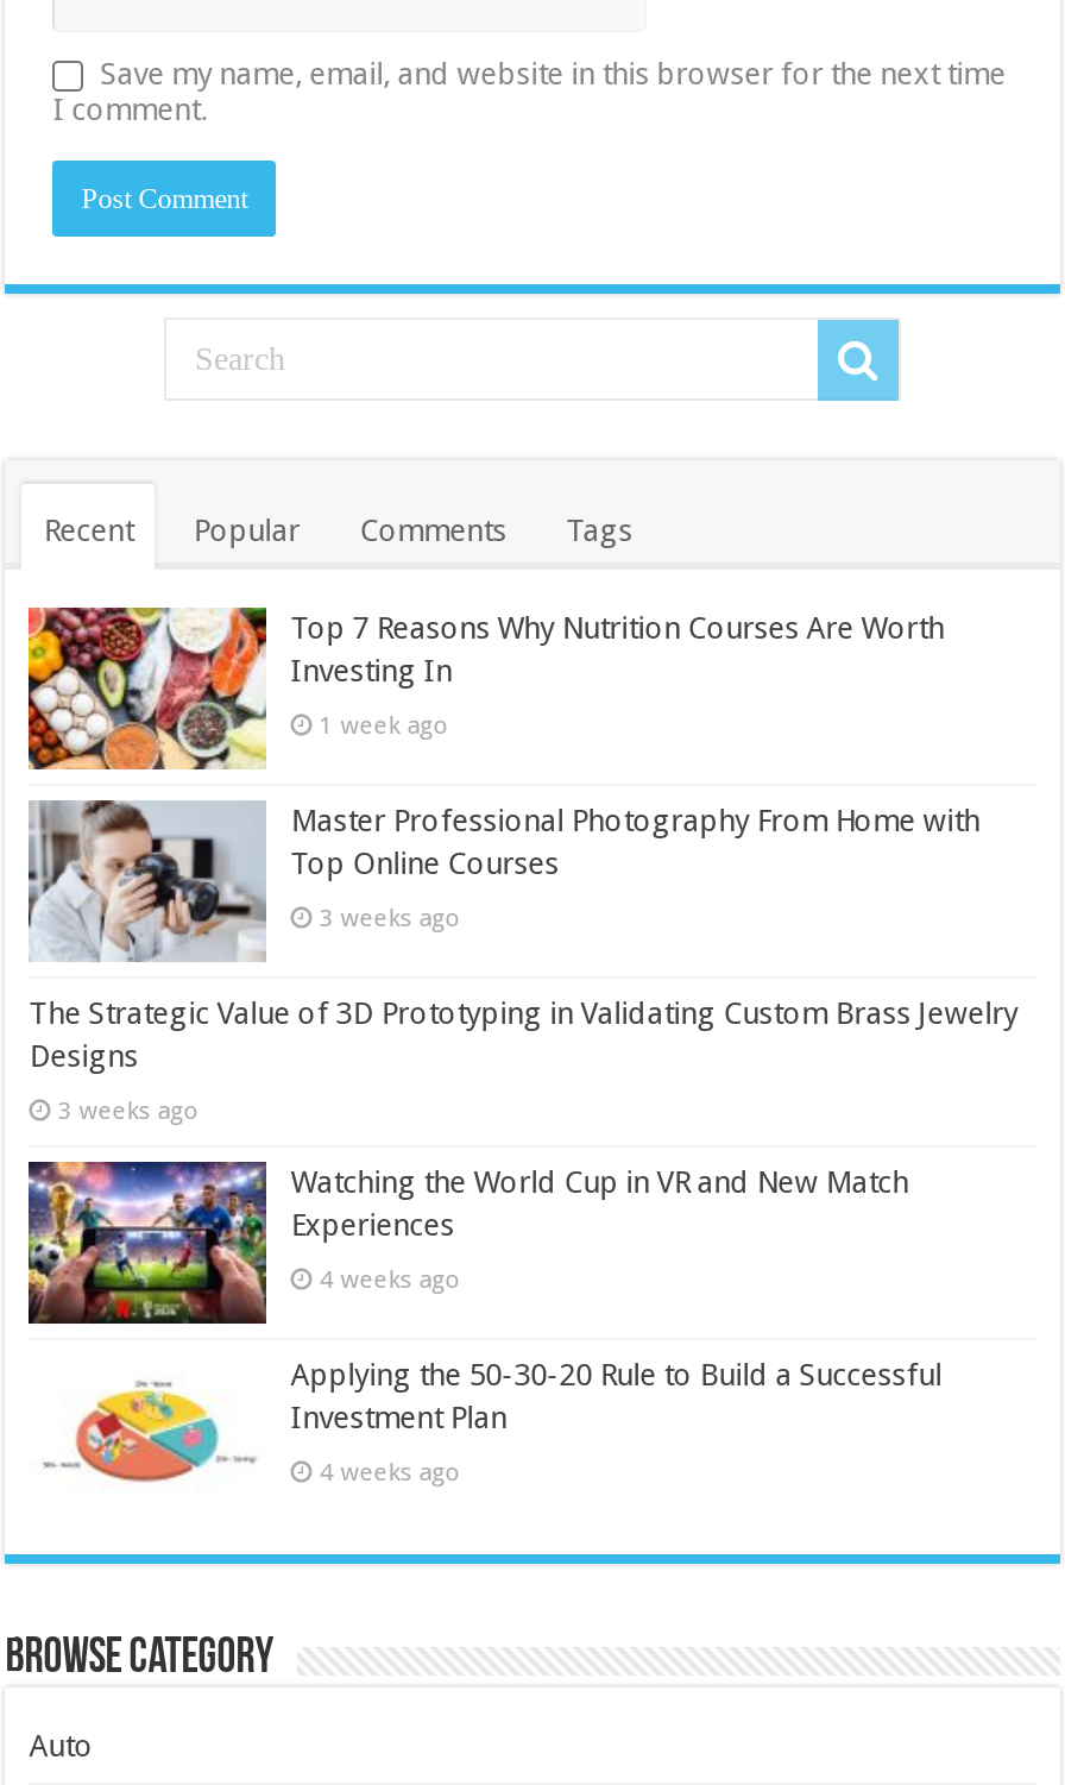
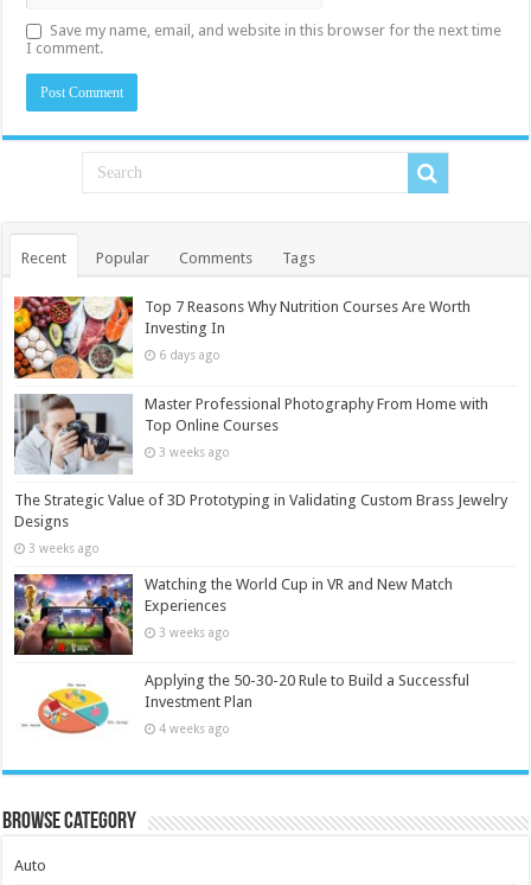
- 1 week ago
+ 6 days ago

- 4 weeks ago
+ 3 weeks ago
